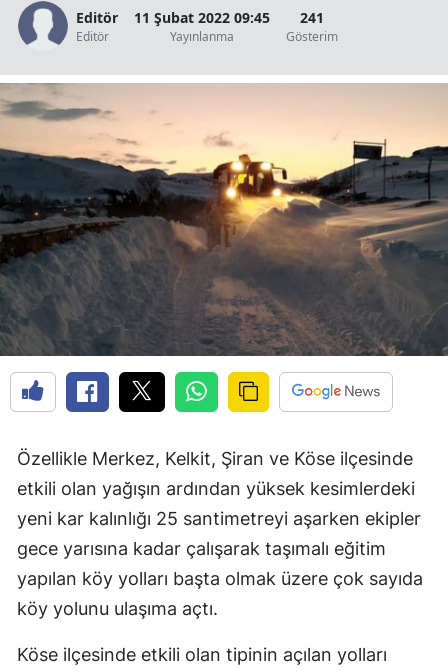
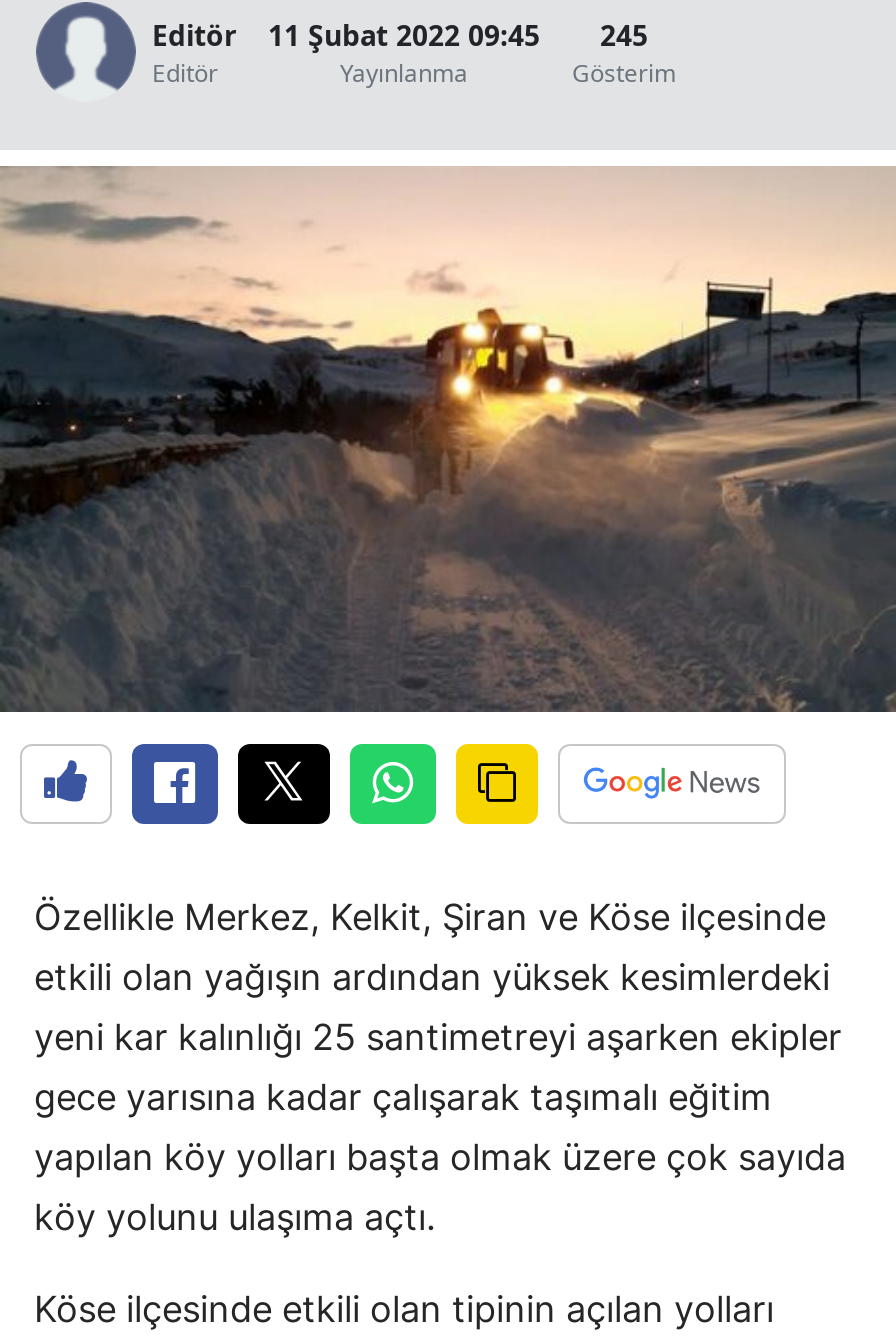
- Editör 11 Şubat 2022 09:45 241
+ Editör 11 Şubat 2022 09:45 245
